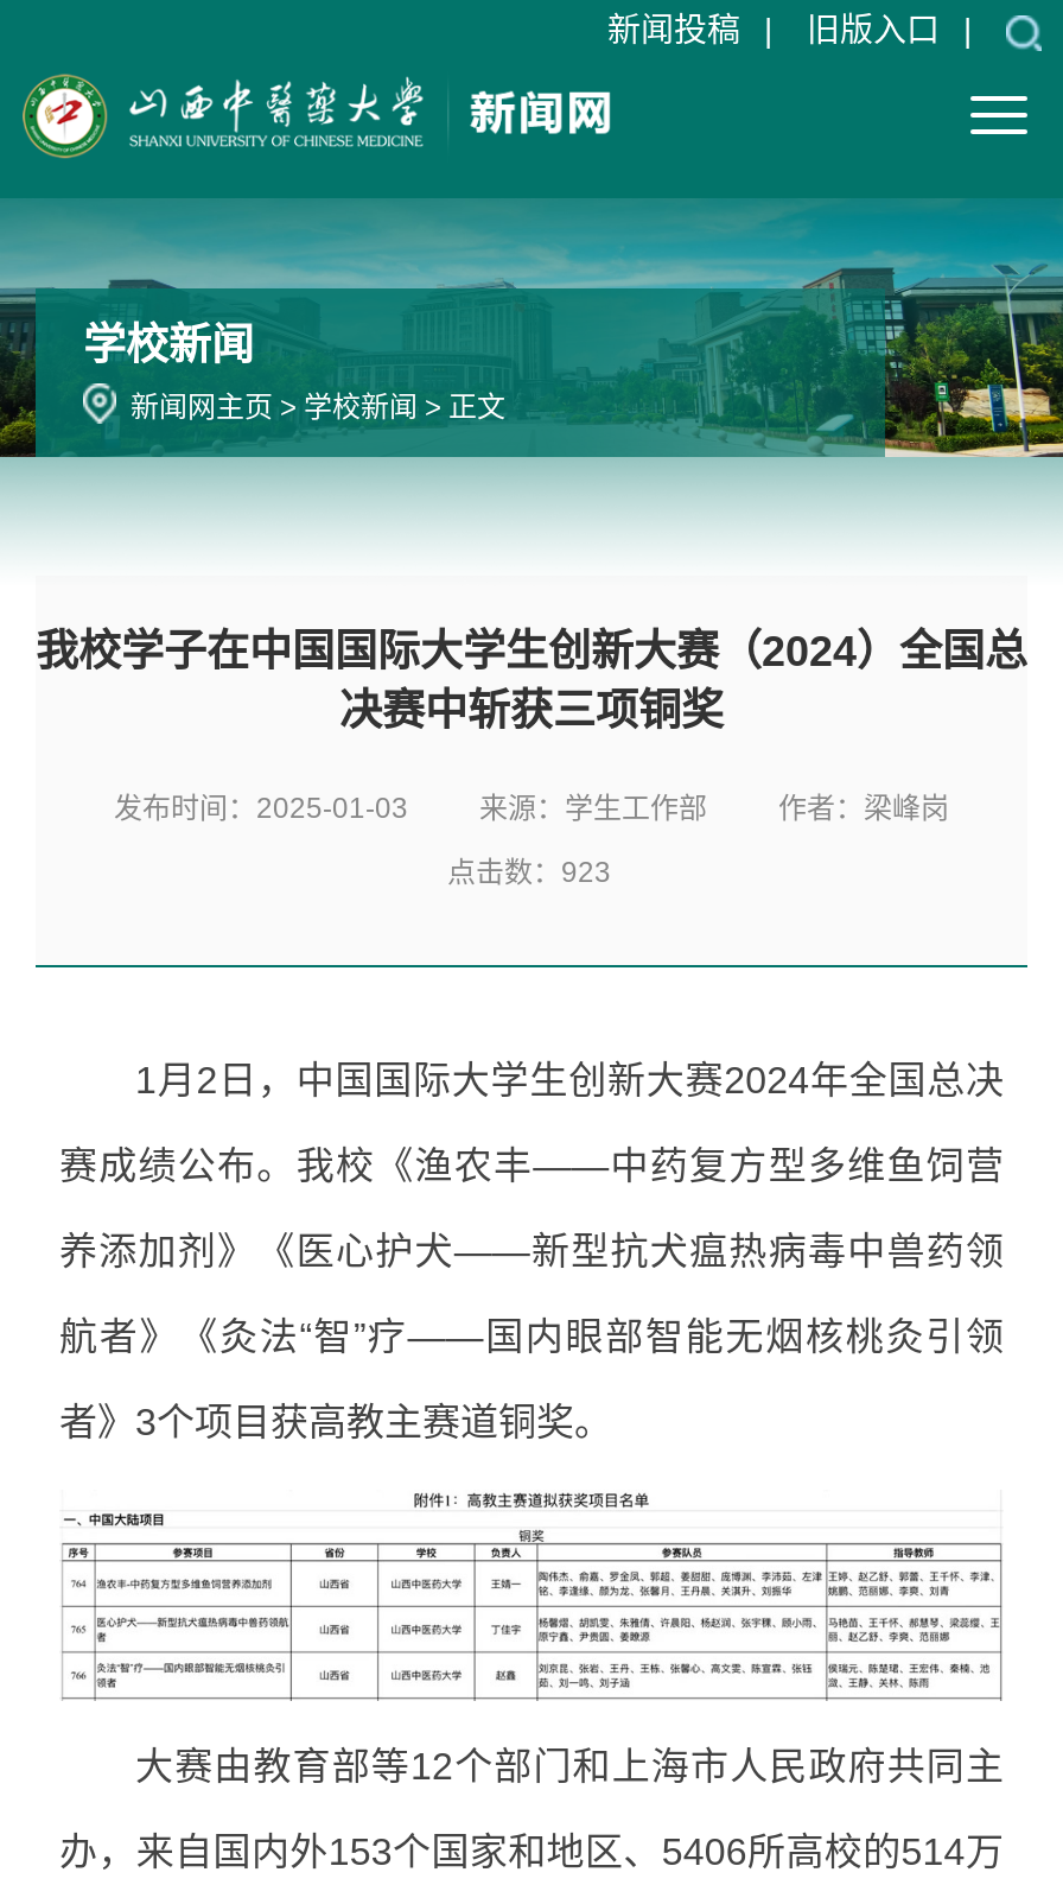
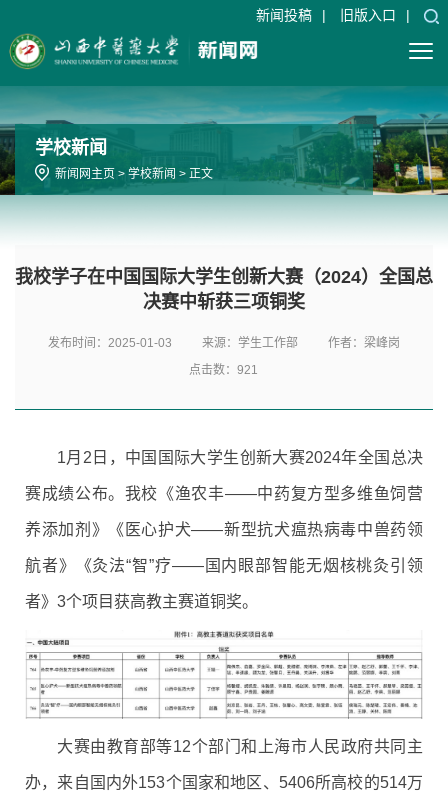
- 点击数：923
+ 点击数：921
